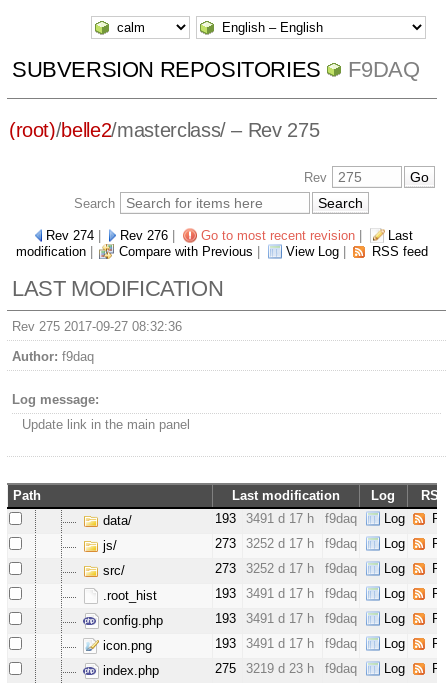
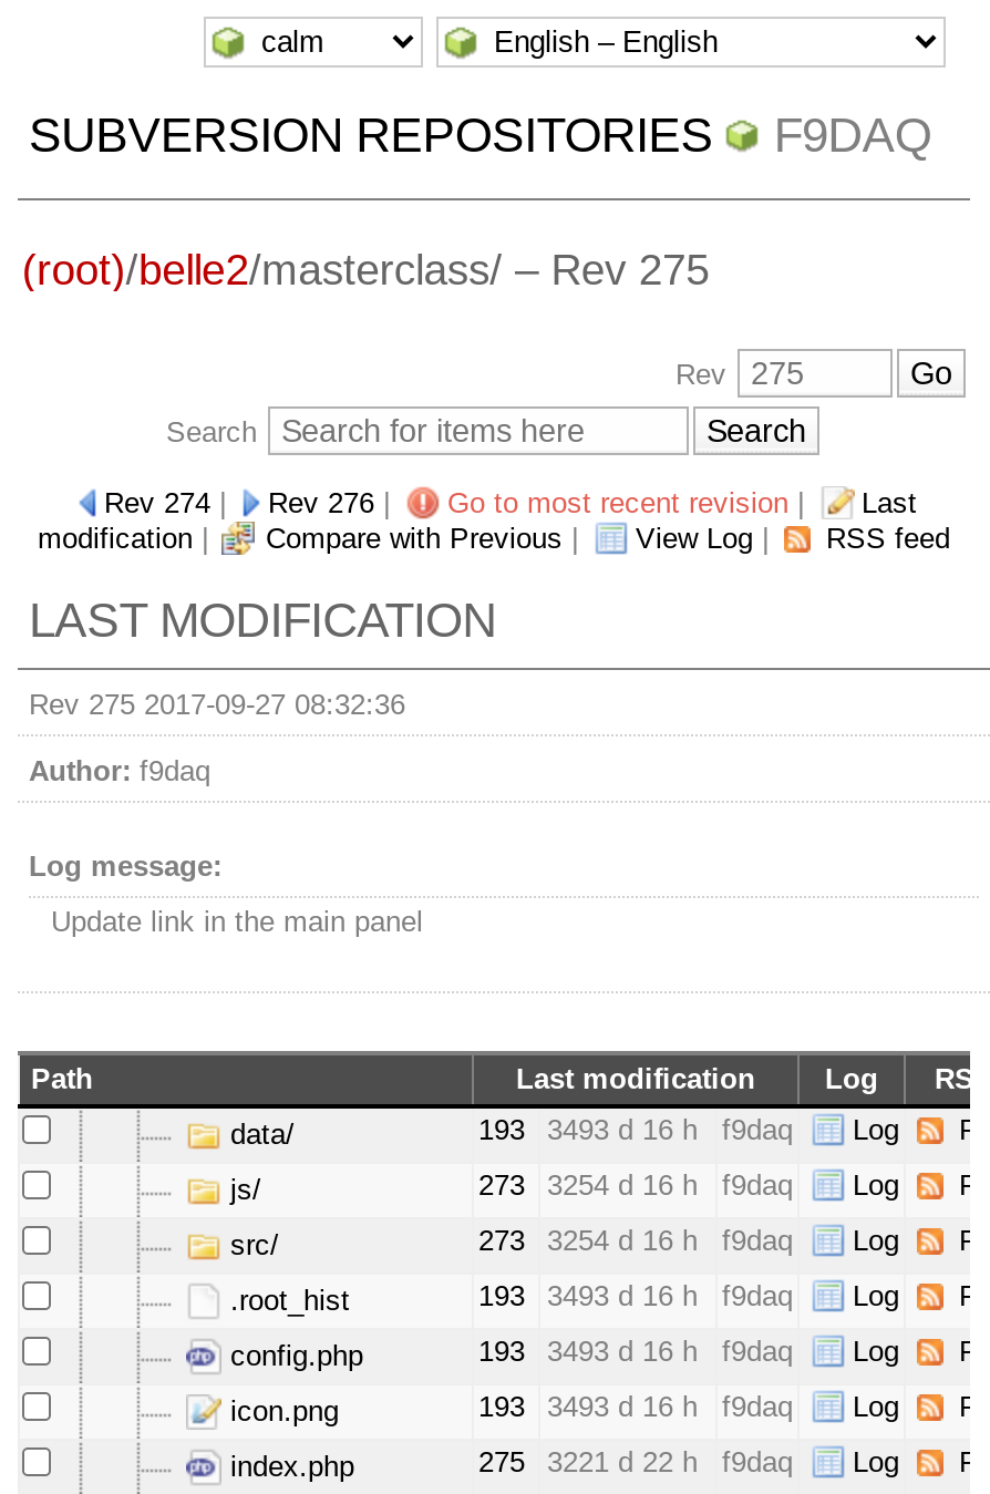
- 3491 d 17 h
+ 3493 d 16 h

- 3252 d 17 h
+ 3254 d 16 h

- 3252 d 17 h
+ 3254 d 16 h

- 3491 d 17 h
+ 3493 d 16 h

- 3491 d 17 h
+ 3493 d 16 h

- 3491 d 17 h
+ 3493 d 16 h

- 3219 d 23 h
+ 3221 d 22 h
